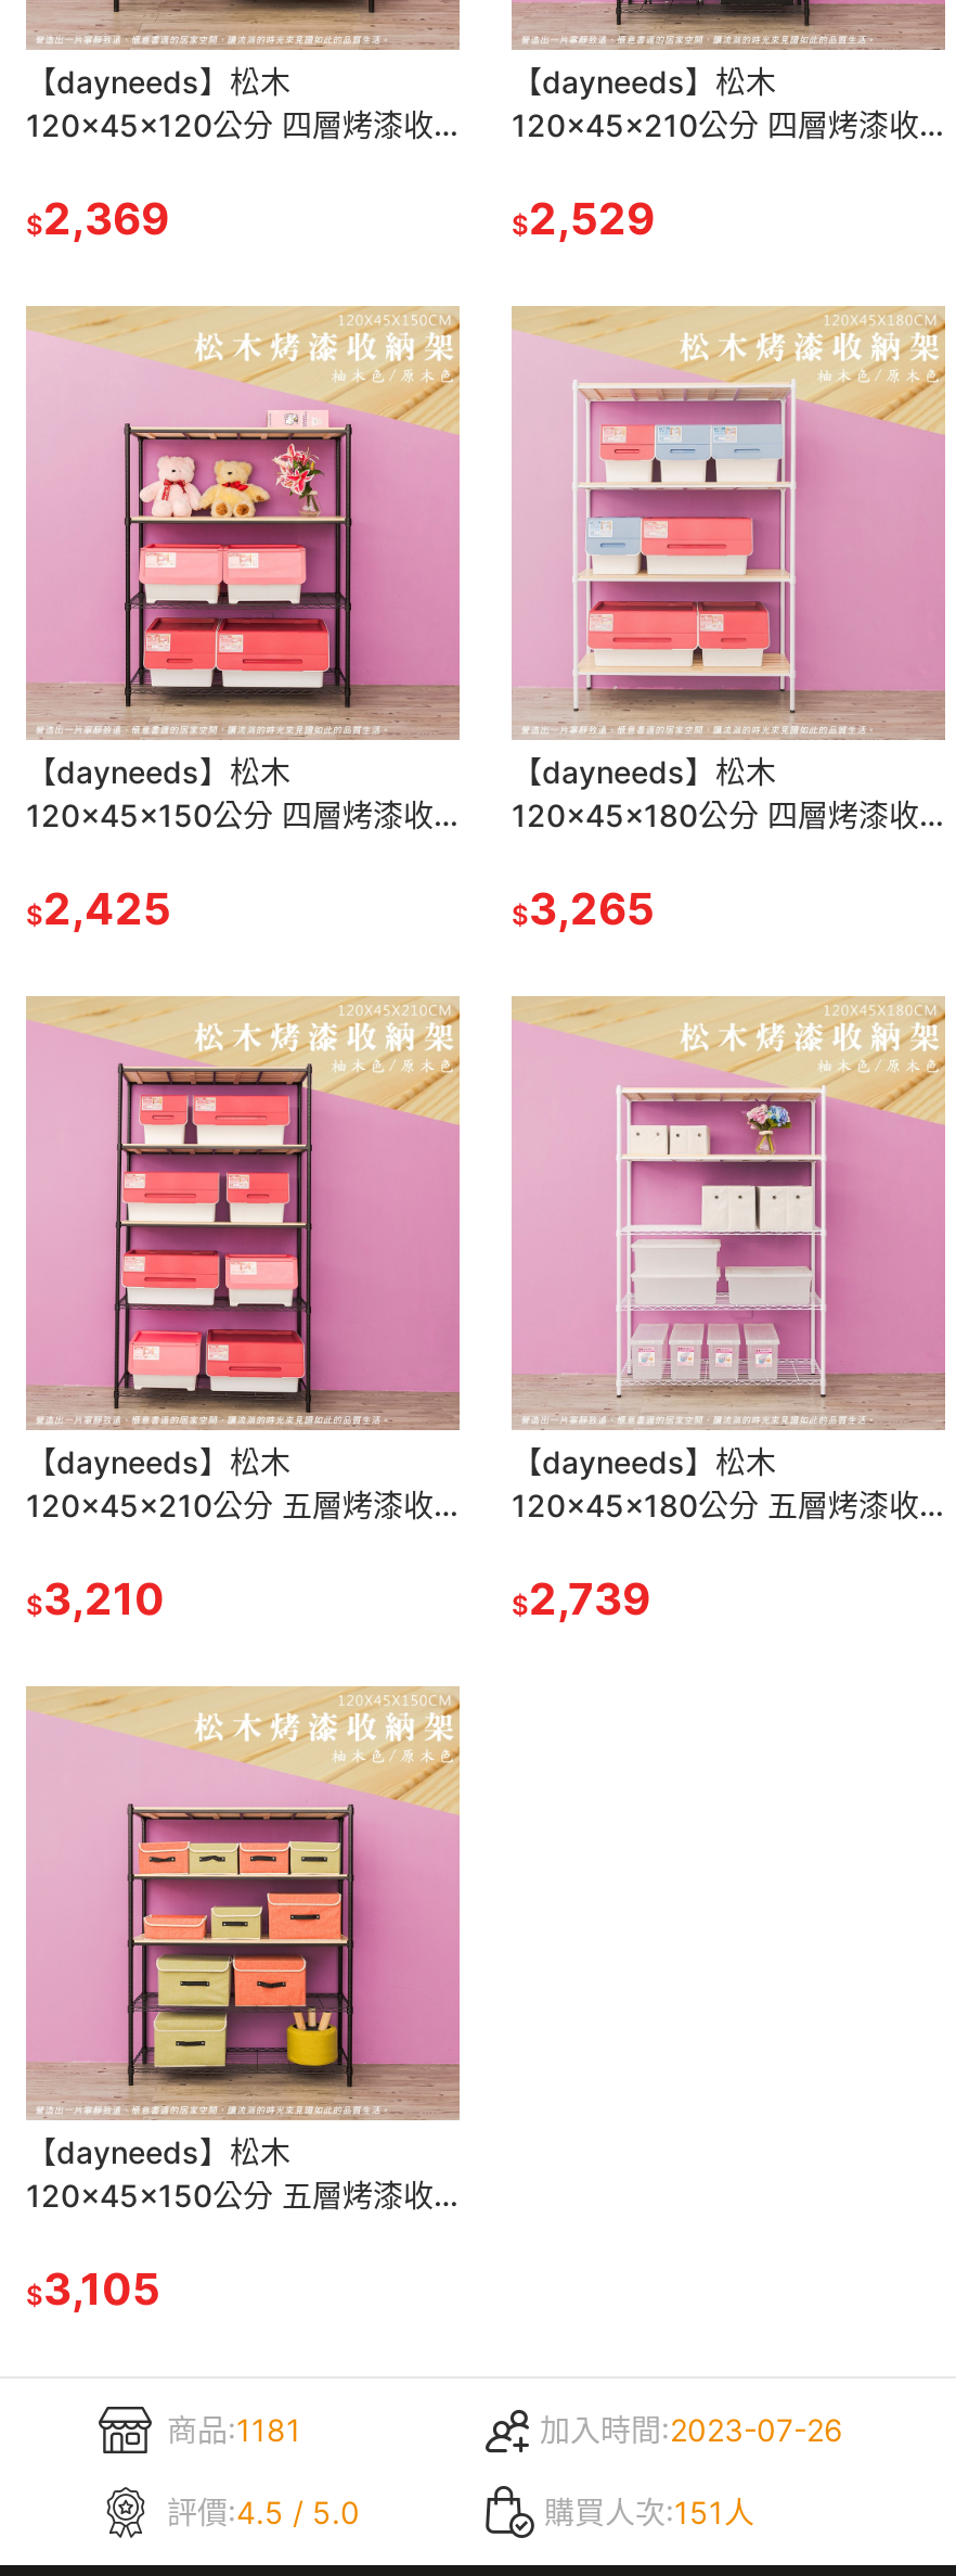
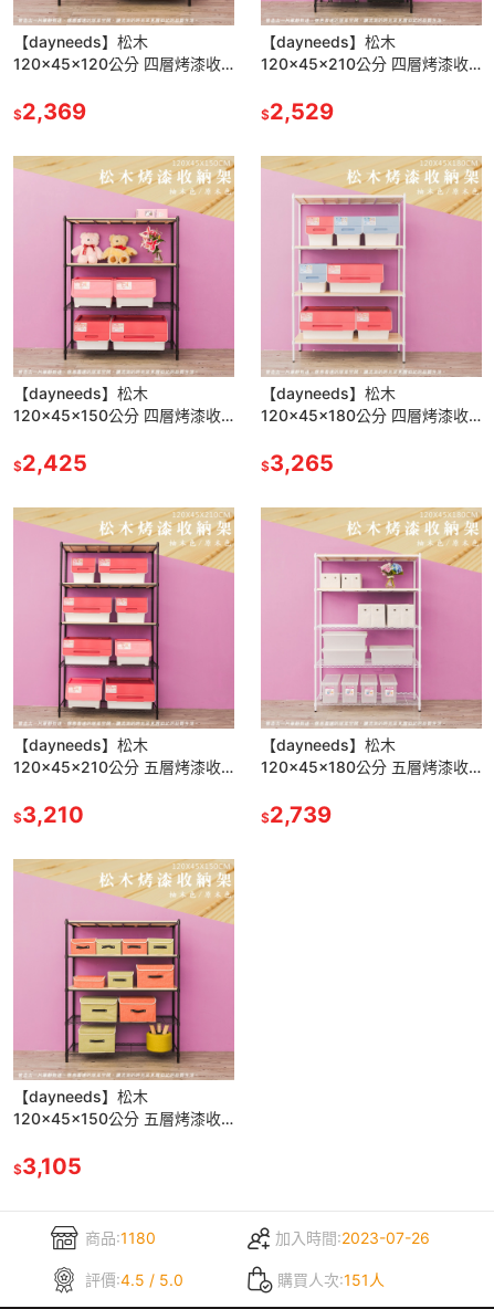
- 商品:1181
+ 商品:1180
